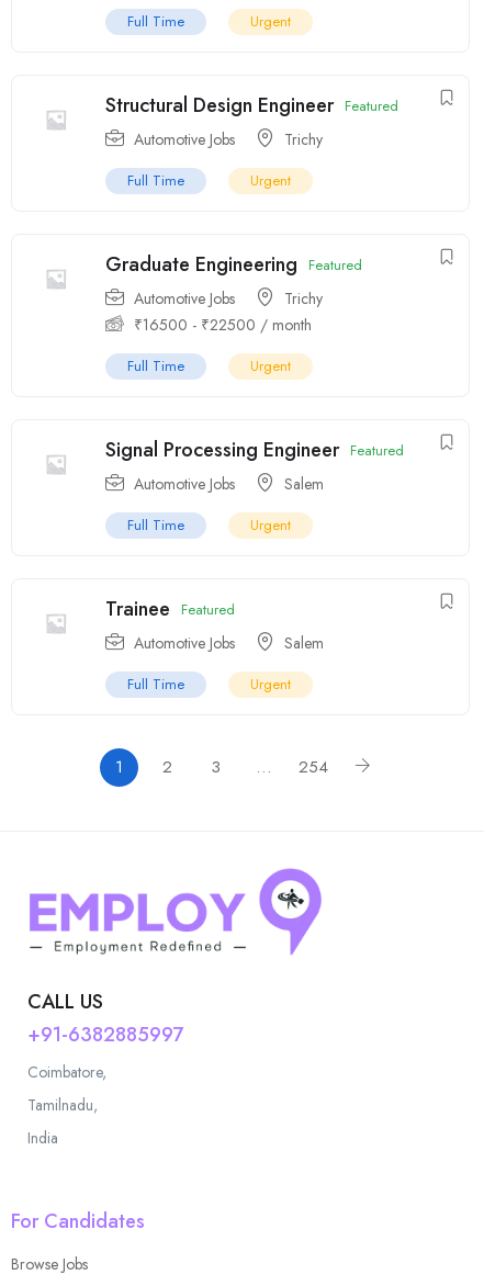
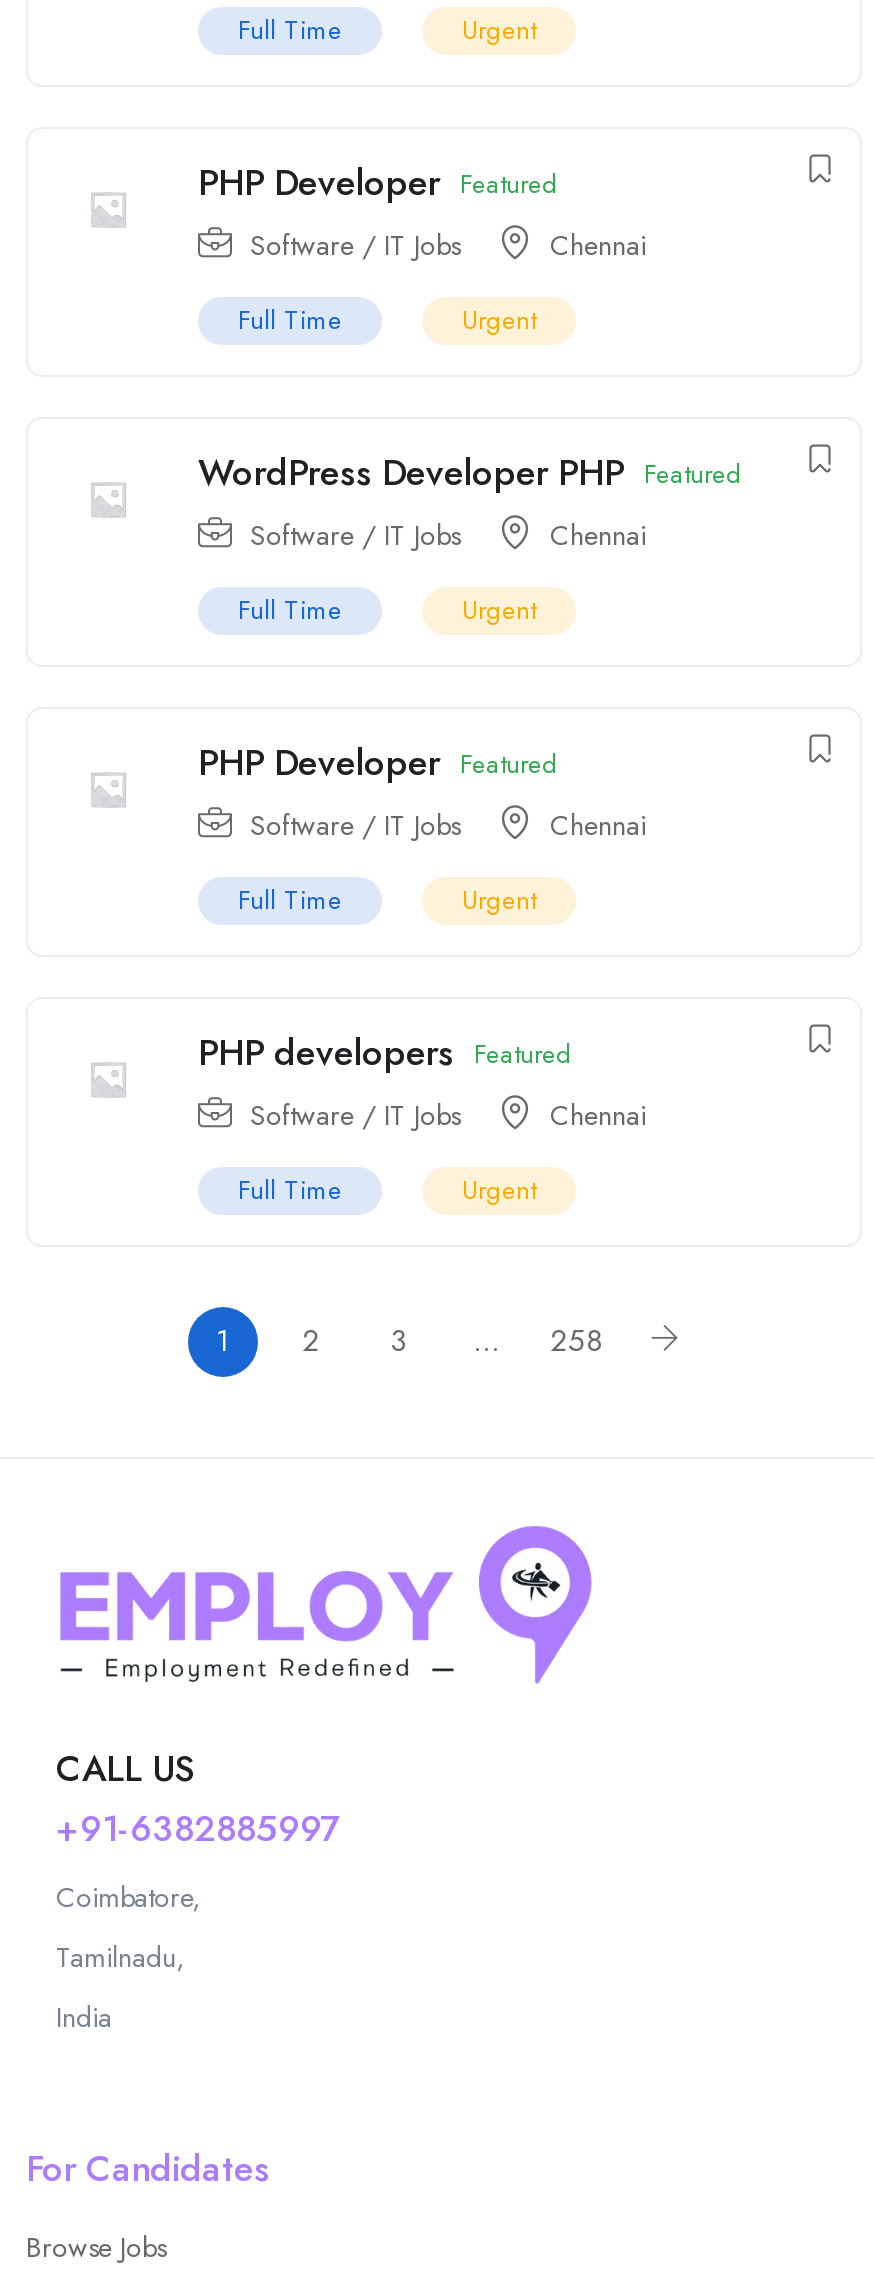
- Structural Design Engineer Featured
- Automotive Jobs
- Trichy
+ PHP Developer Featured
+ Software / IT Jobs
+ Chennai

- Graduate Engineering Featured
- Automotive Jobs
- Trichy
- ₹16500 - ₹22500 / month
+ WordPress Developer PHP Featured
+ Software / IT Jobs
+ Chennai

- Signal Processing Engineer Featured
- Automotive Jobs
- Salem
+ PHP Developer Featured
+ Software / IT Jobs
+ Chennai

- Trainee Featured
- Automotive Jobs
- Salem
+ PHP developers Featured
+ Software / IT Jobs
+ Chennai

- 254
+ 258
